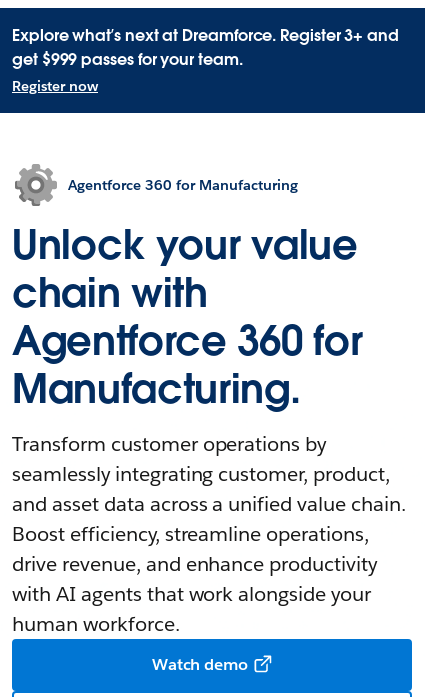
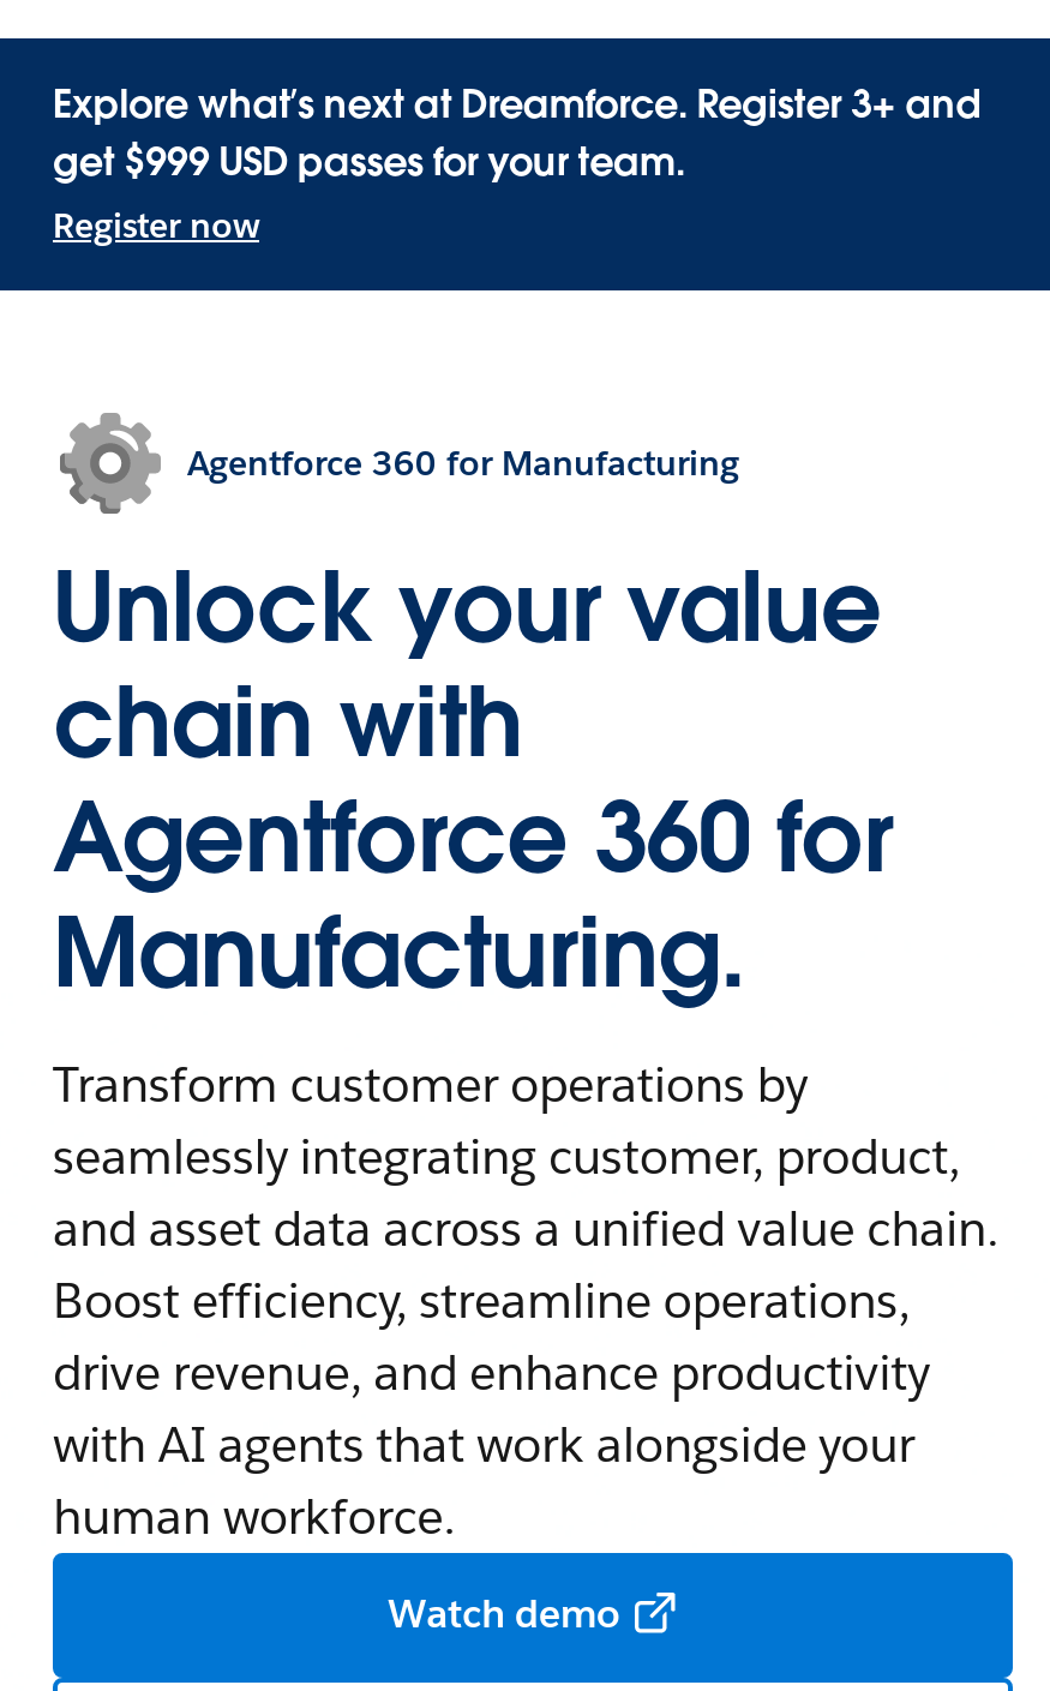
- get $999 passes for your team.
+ get $999 USD passes for your team.
